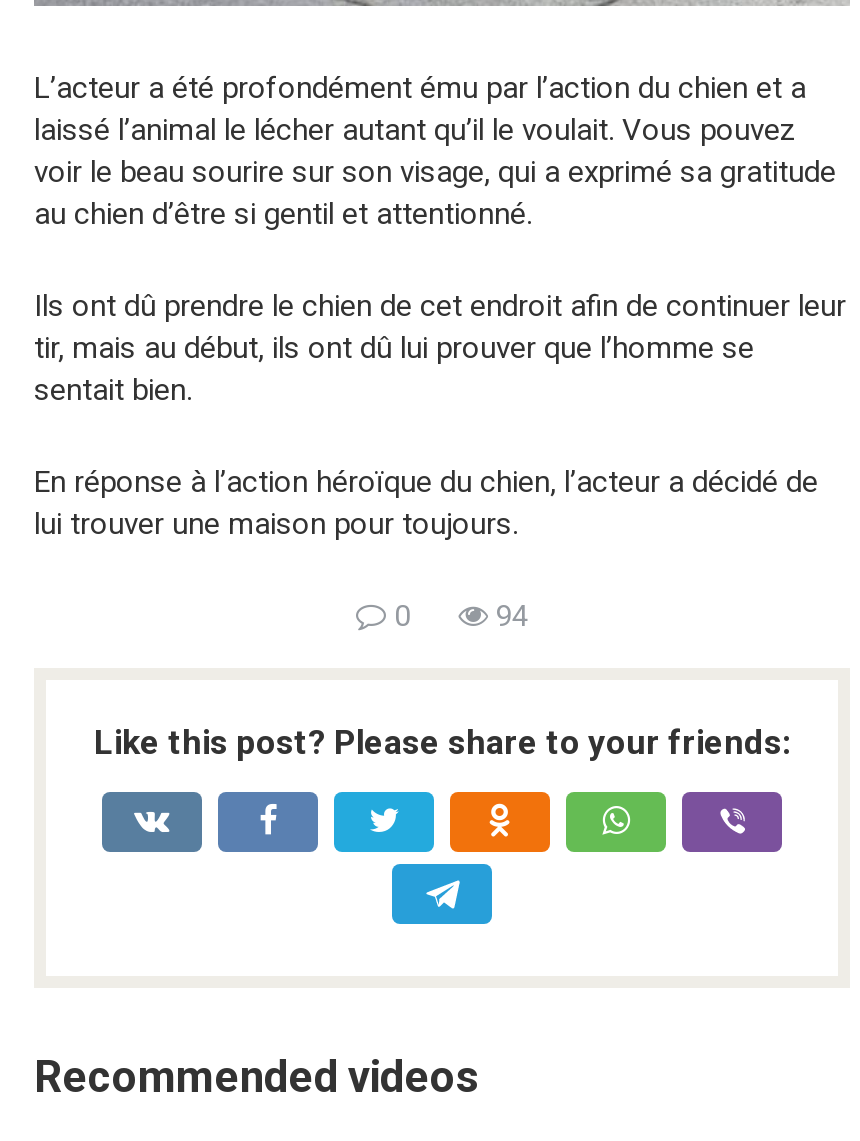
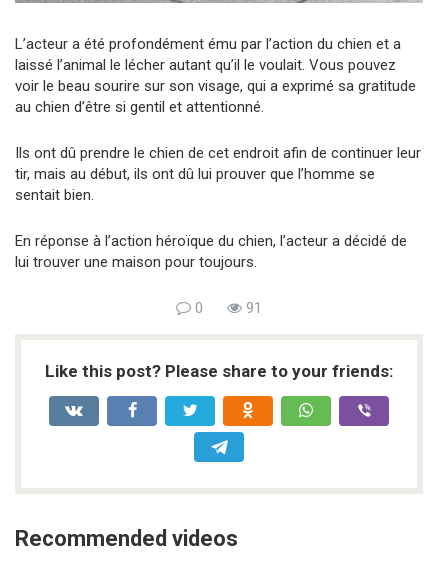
- 94
+ 91
